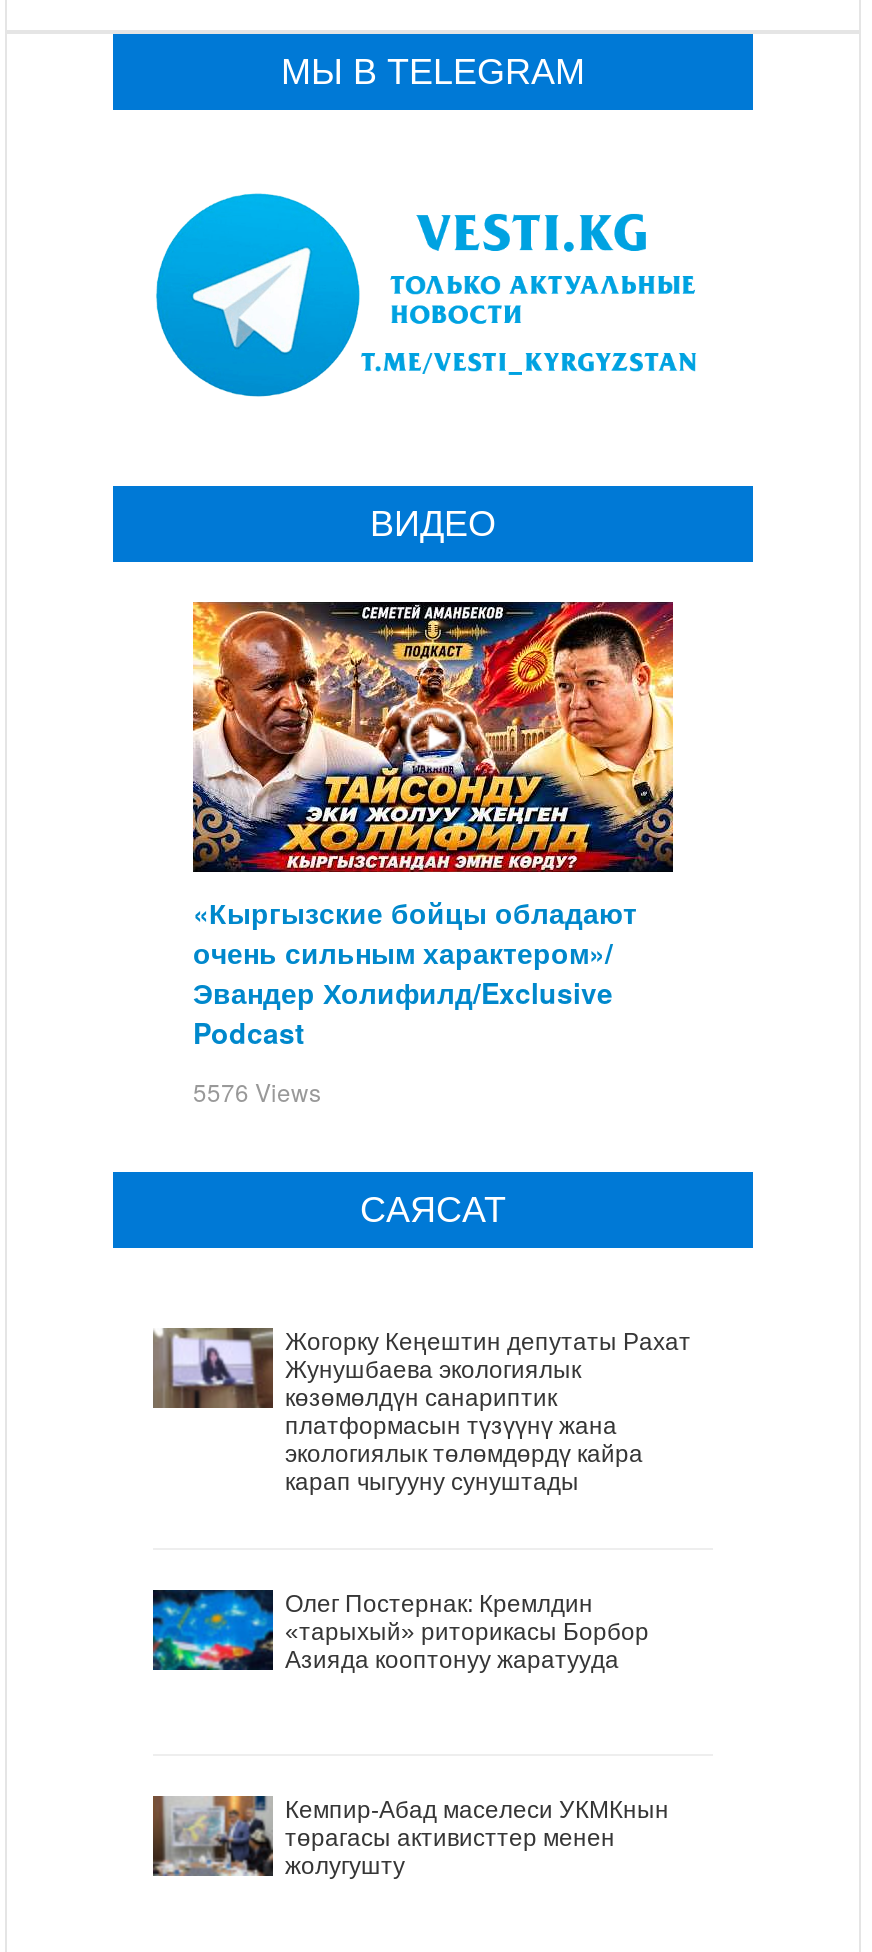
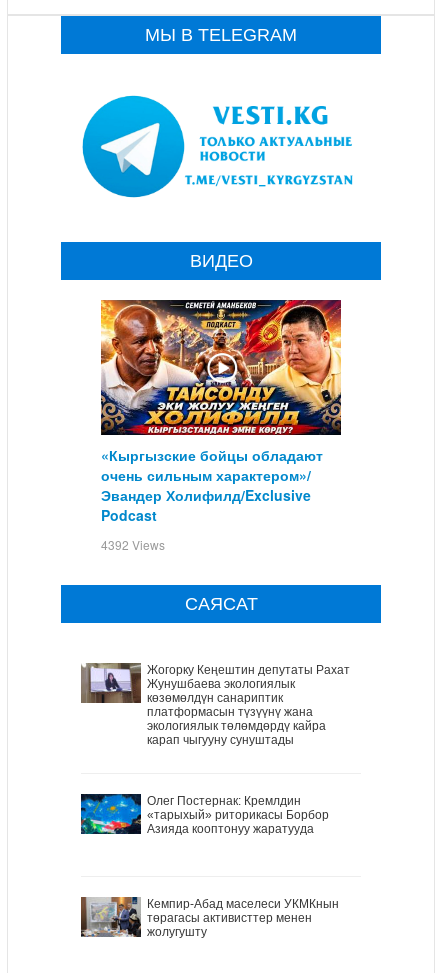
- 5576 Views
+ 4392 Views
